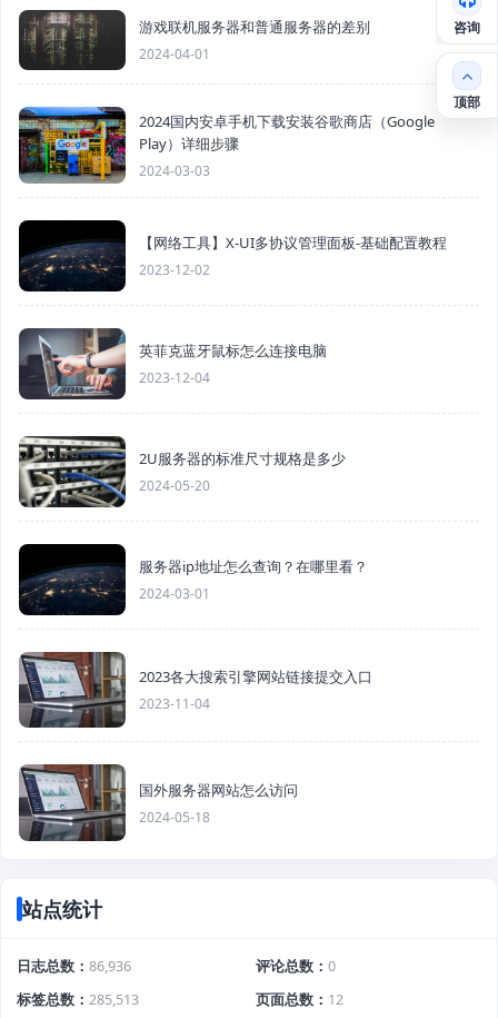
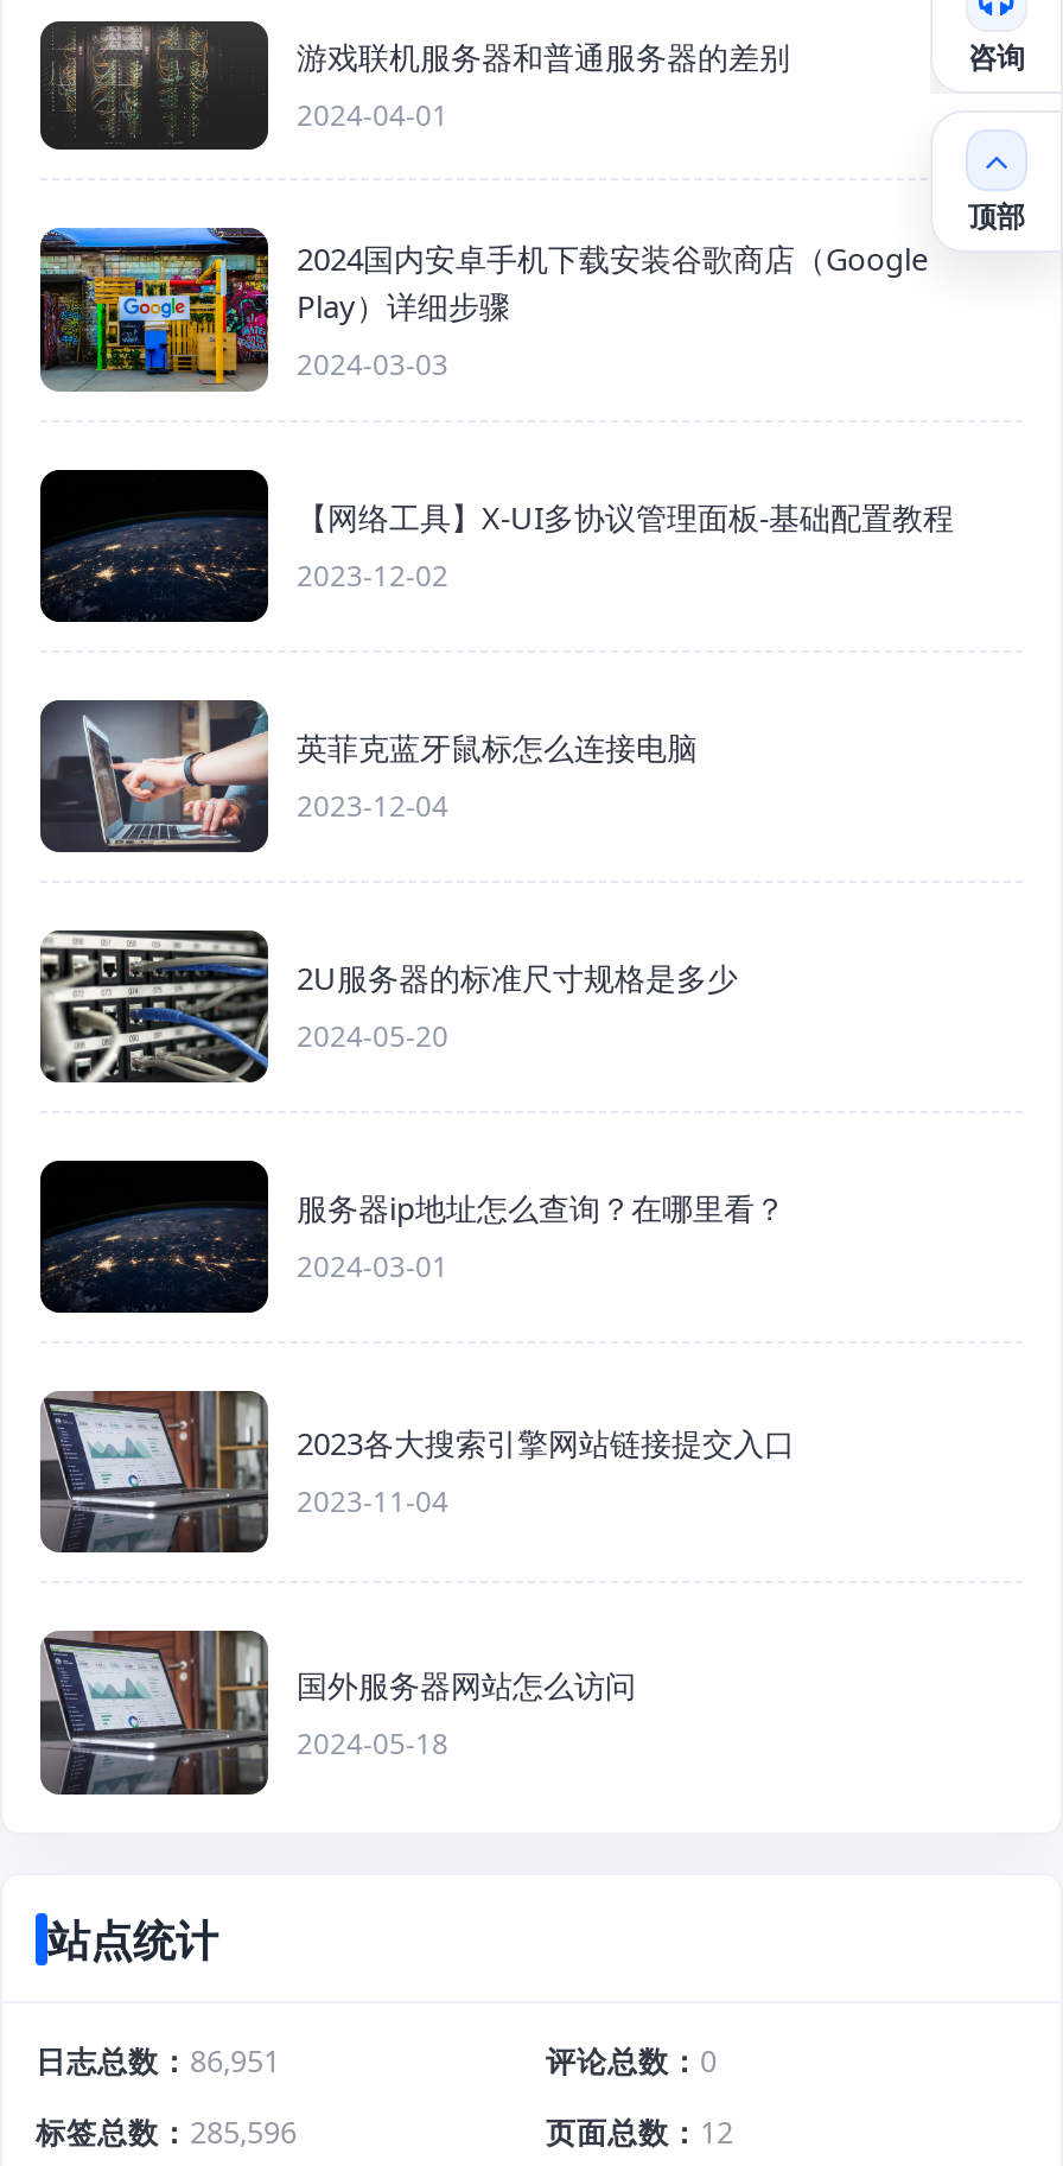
- 日志总数 86,936
+ 日志总数 86,951

- 标签总数 285,513
+ 标签总数 285,596
